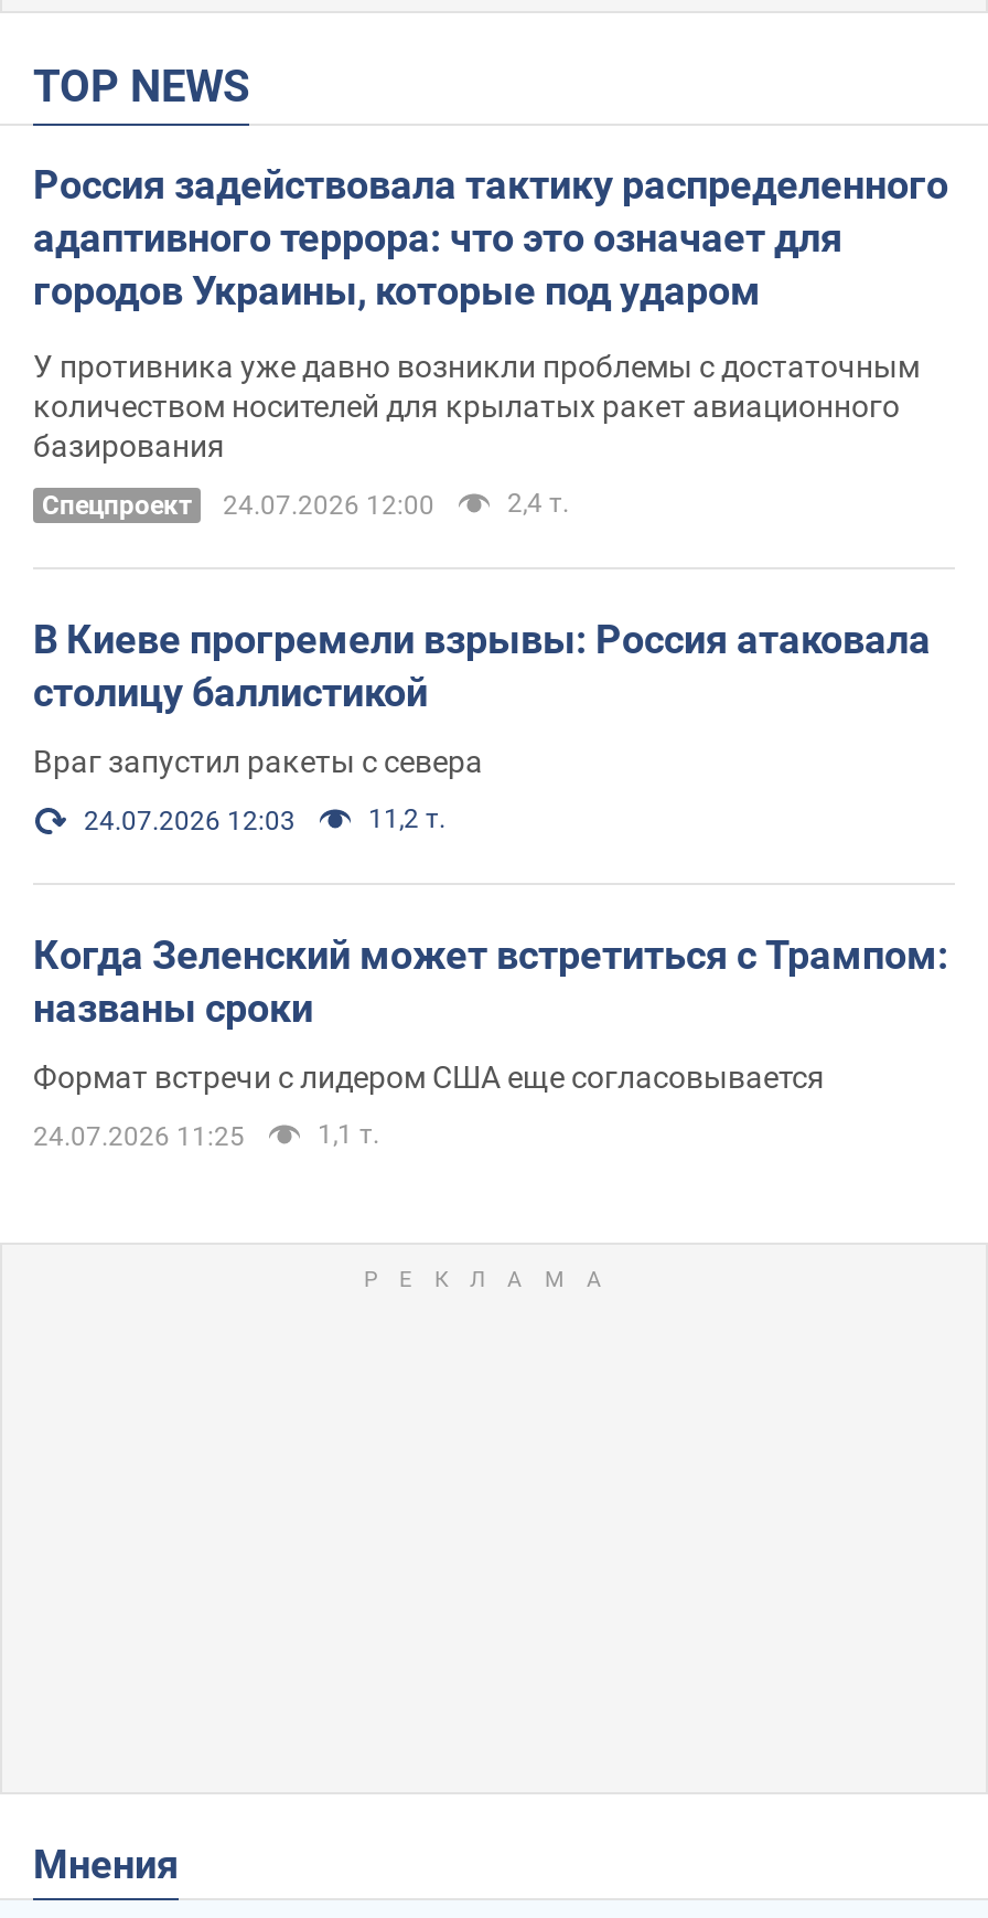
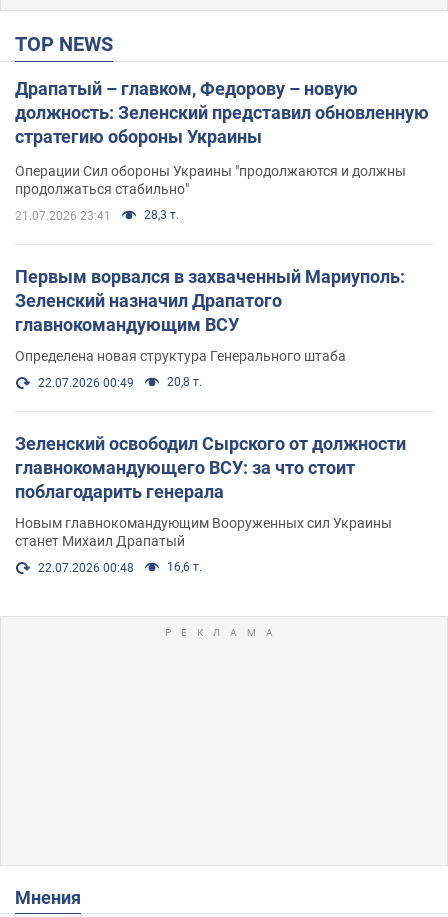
- Россия задействовала тактику распределенного
- адаптивного террора: что это означает для
- городов Украины, которые под ударом
+ Драпатый – главком, Федорову – новую
+ должность: Зеленский представил обновленную
+ стратегию обороны Украины

- У противника уже давно возникли проблемы с достаточным
- количеством носителей для крылатых ракет авиационного
- базирования
+ Операции Сил обороны Украины "продолжаются и должны
+ продолжаться стабильно"

- Спецпроект
- 24.07.2026 12:00
- 2,4 т.
+ 21.07.2026 23:41
+ 28,3 т.

- В Киеве прогремели взрывы: Россия атаковала
- столицу баллистикой
+ Первым ворвался в захваченный Мариуполь:
+ Зеленский назначил Драпатого
+ главнокомандующим ВСУ

- Враг запустил ракеты с севера
+ Определена новая структура Генерального штаба

- 24.07.2026 12:03
- 11,2 т.
+ 22.07.2026 00:49
+ 20,8 т.

- Когда Зеленский может встретиться с Трампом:
- названы сроки
+ Зеленский освободил Сырского от должности
+ главнокомандующего ВСУ: за что стоит
+ поблагодарить генерала

- Формат встречи с лидером США еще согласовывается
+ Новым главнокомандующим Вооруженных сил Украины
+ станет Михаил Драпатый

- 24.07.2026 11:25
- 1,1 т.
+ 22.07.2026 00:48
+ 16,6 т.
